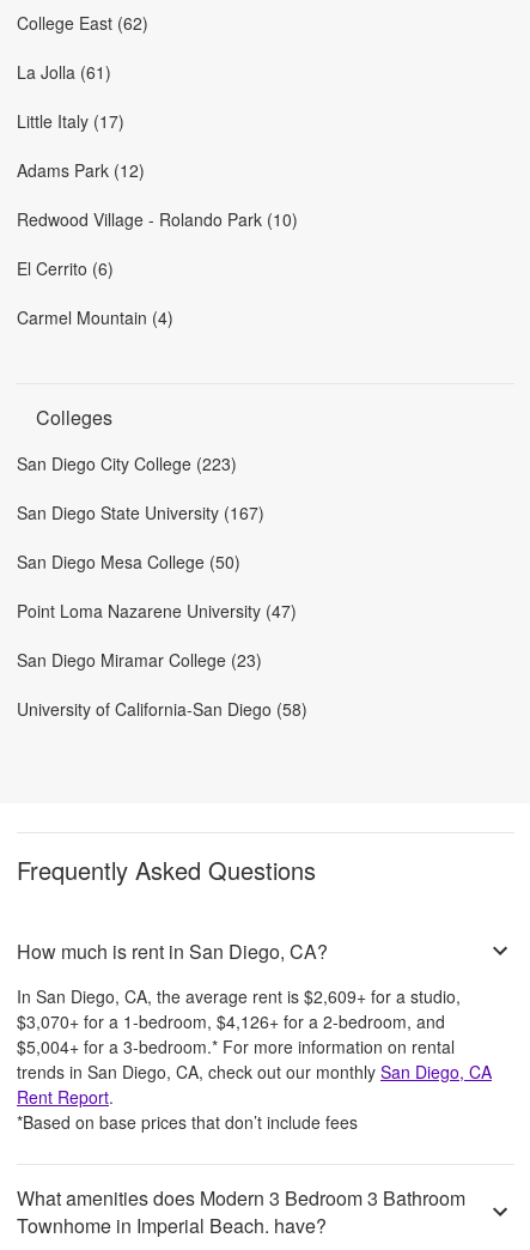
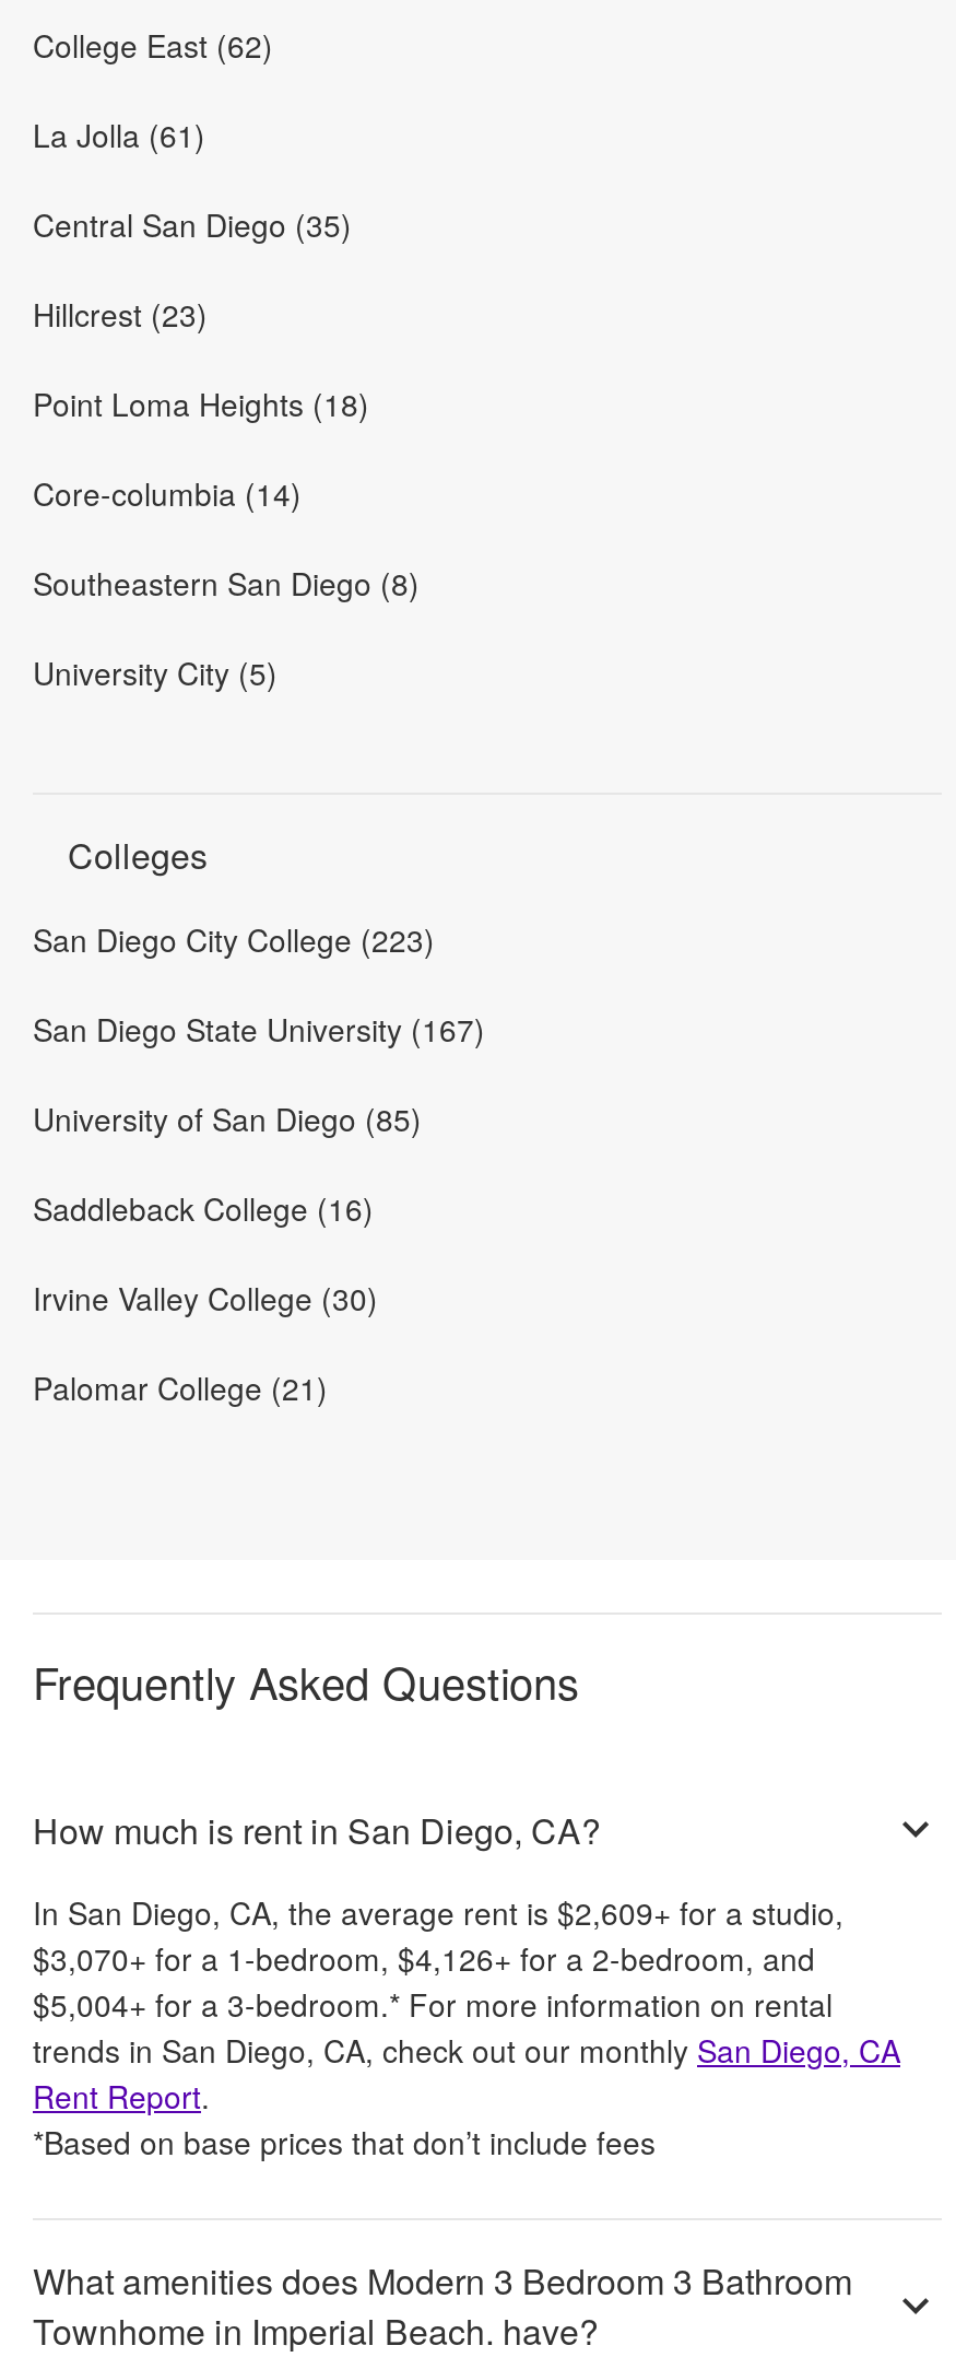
- Little Italy (17)
- Adams Park (12)
- Redwood Village - Rolando Park (10)
- El Cerrito (6)
- Carmel Mountain (4)
+ Central San Diego (35)
+ Hillcrest (23)
+ Point Loma Heights (18)
+ Core-columbia (14)
+ Southeastern San Diego (8)
+ University City (5)

- San Diego Mesa College (50)
+ University of San Diego (85)

- Point Loma Nazarene University (47)
+ Saddleback College (16)

- San Diego Miramar College (23)
+ Irvine Valley College (30)

- University of California-San Diego (58)
+ Palomar College (21)
